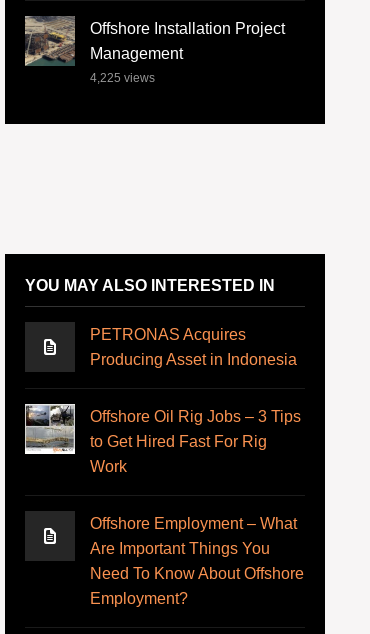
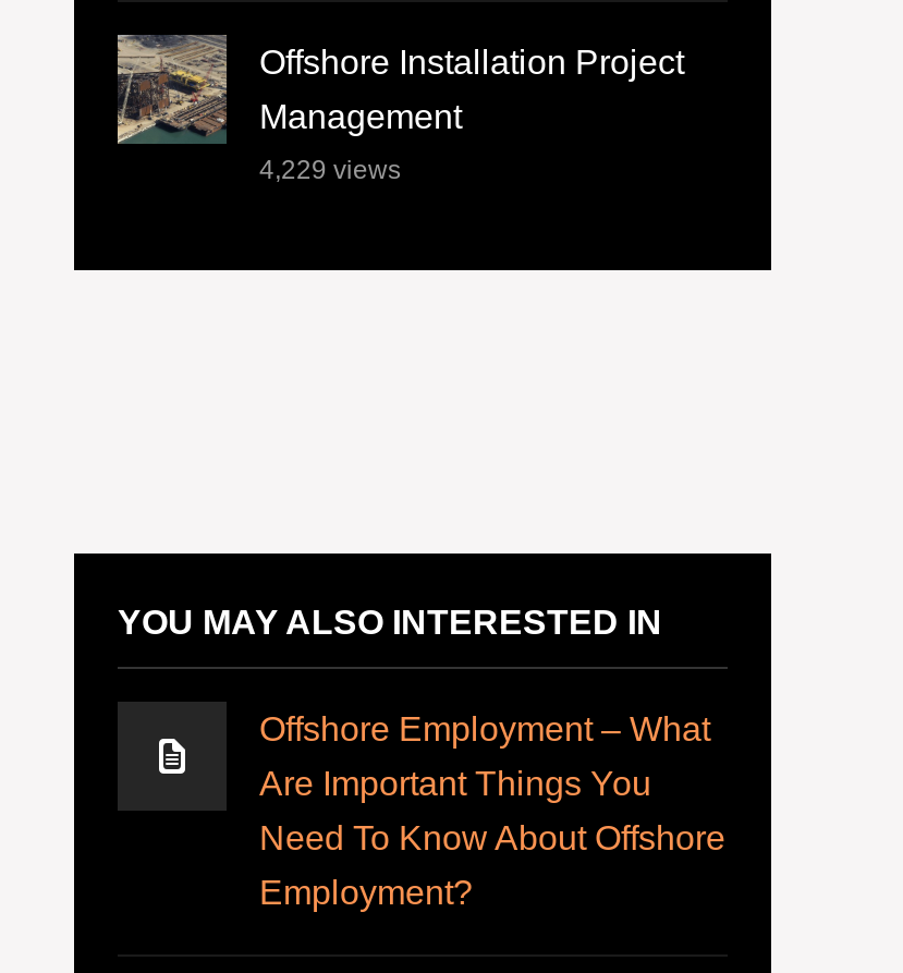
- 4,225 views
+ 4,229 views

- [image]
- PETRONAS Acquires
- Producing Asset in Indonesia
- Offshore Oil Rig Jobs – 3 Tips
- to Get Hired Fast For Rig
- Work
